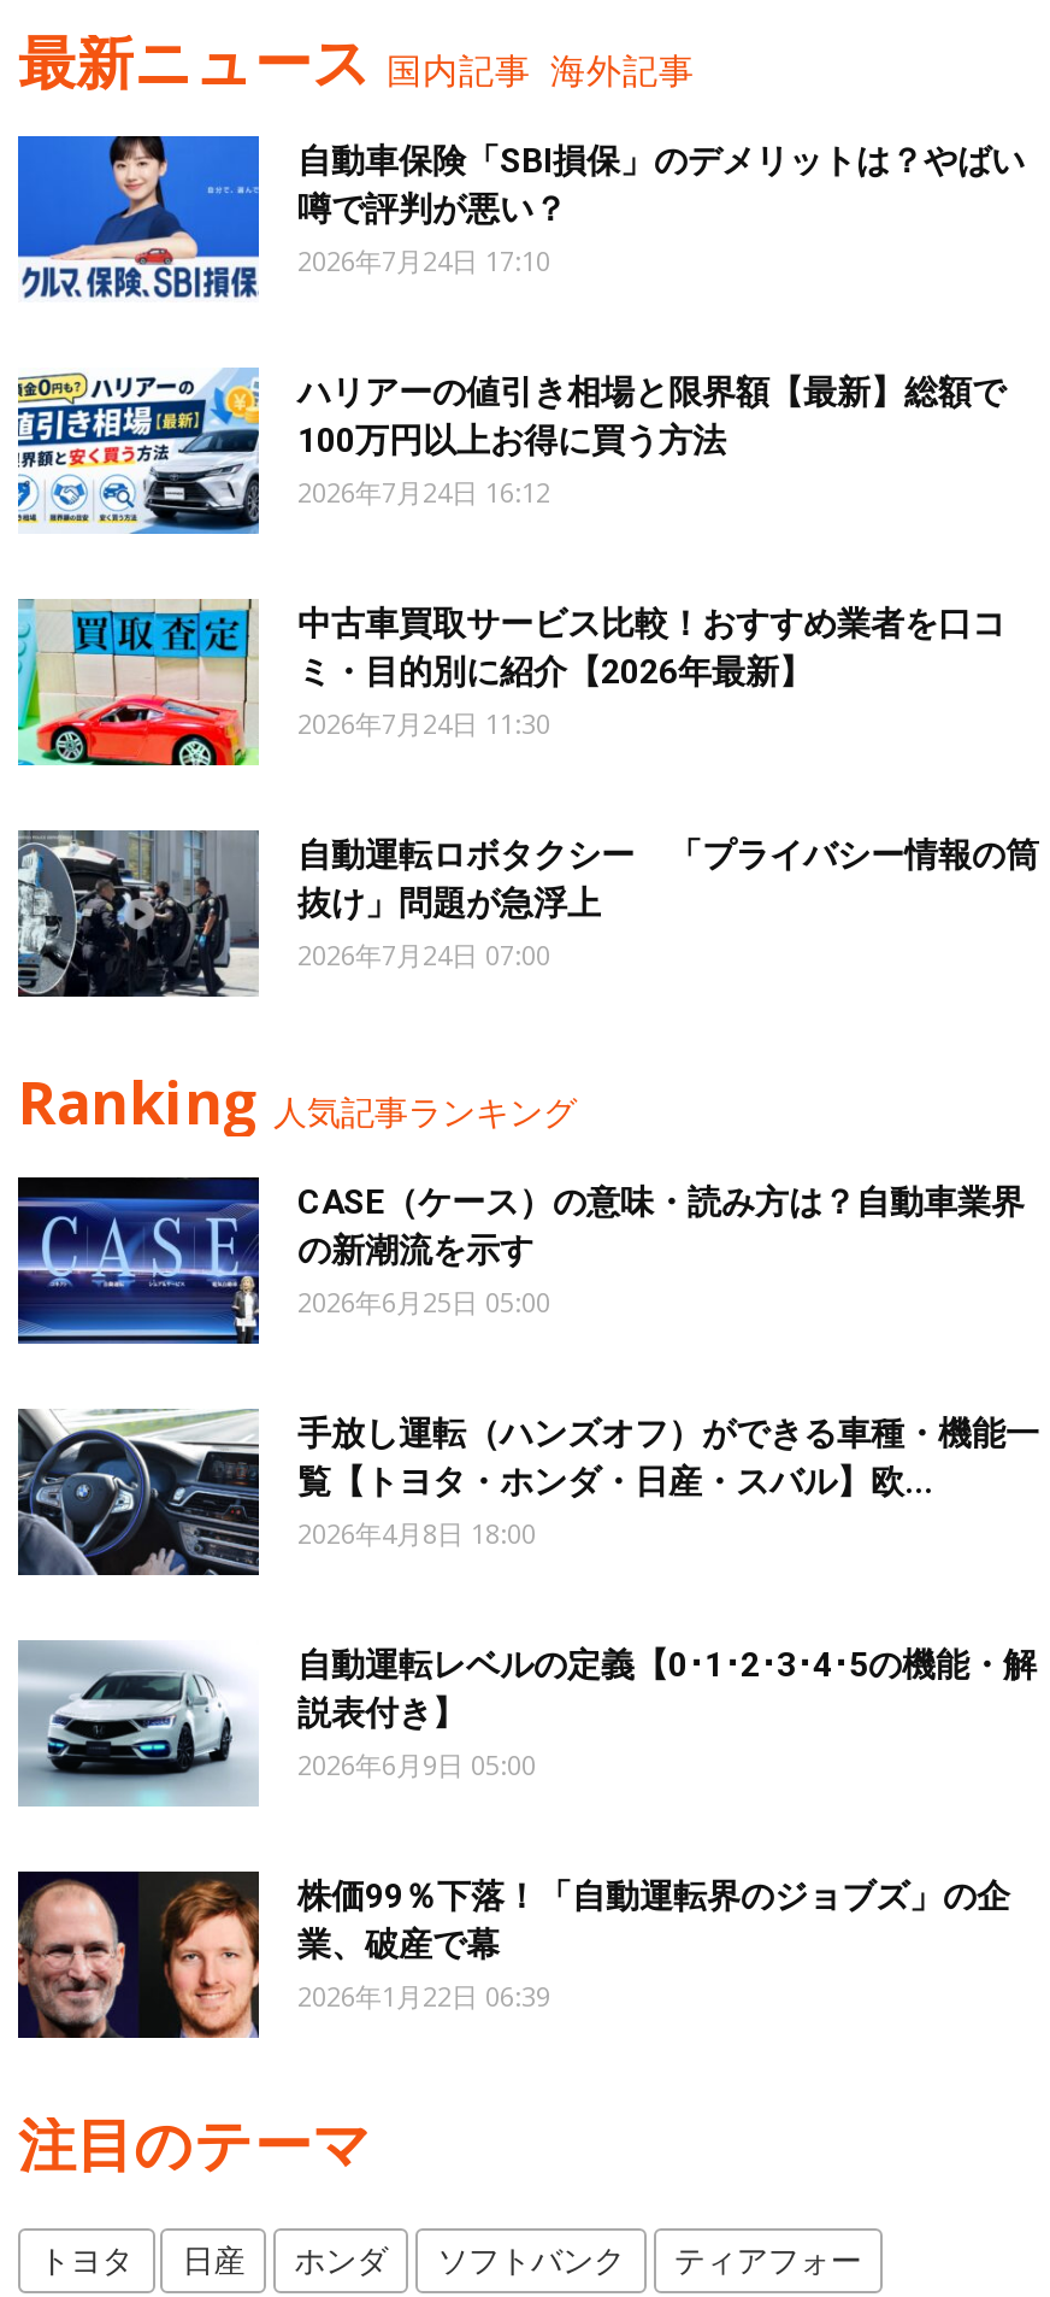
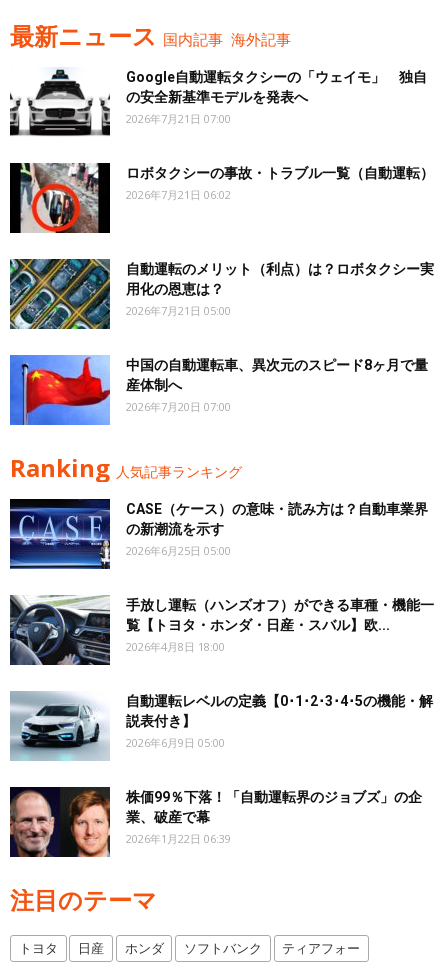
- [image]
- 自動車保険「SBI損保」のデメリットは？やばい
- 噂で評判が悪い？
- 2026年7月24日 17:10
+ [image]
+ Google自動運転タクシーの「ウェイモ」 独自
+ の安全新基準モデルを発表へ
+ 2026年7月21日 07:00

- [image]
- ハリアーの値引き相場と限界額【最新】総額で
- 100万円以上お得に買う方法
- 2026年7月24日 16:12
+ [image]
+ ロボタクシーの事故・トラブル一覧（自動運転）
+ 2026年7月21日 06:02

- [image]
- 中古車買取サービス比較！おすすめ業者を口コ
- ミ・目的別に紹介【2026年最新】
- 2026年7月24日 11:30
+ [image]
+ 自動運転のメリット（利点）は？ロボタクシー実
+ 用化の恩恵は？
+ 2026年7月21日 05:00

- [image]
- 自動運転ロボタクシー 「プライバシー情報の筒
- 抜け」問題が急浮上
- 2026年7月24日 07:00
+ [image]
+ 中国の自動運転車、異次元のスピード8ヶ月で量
+ 産体制へ
+ 2026年7月20日 07:00
